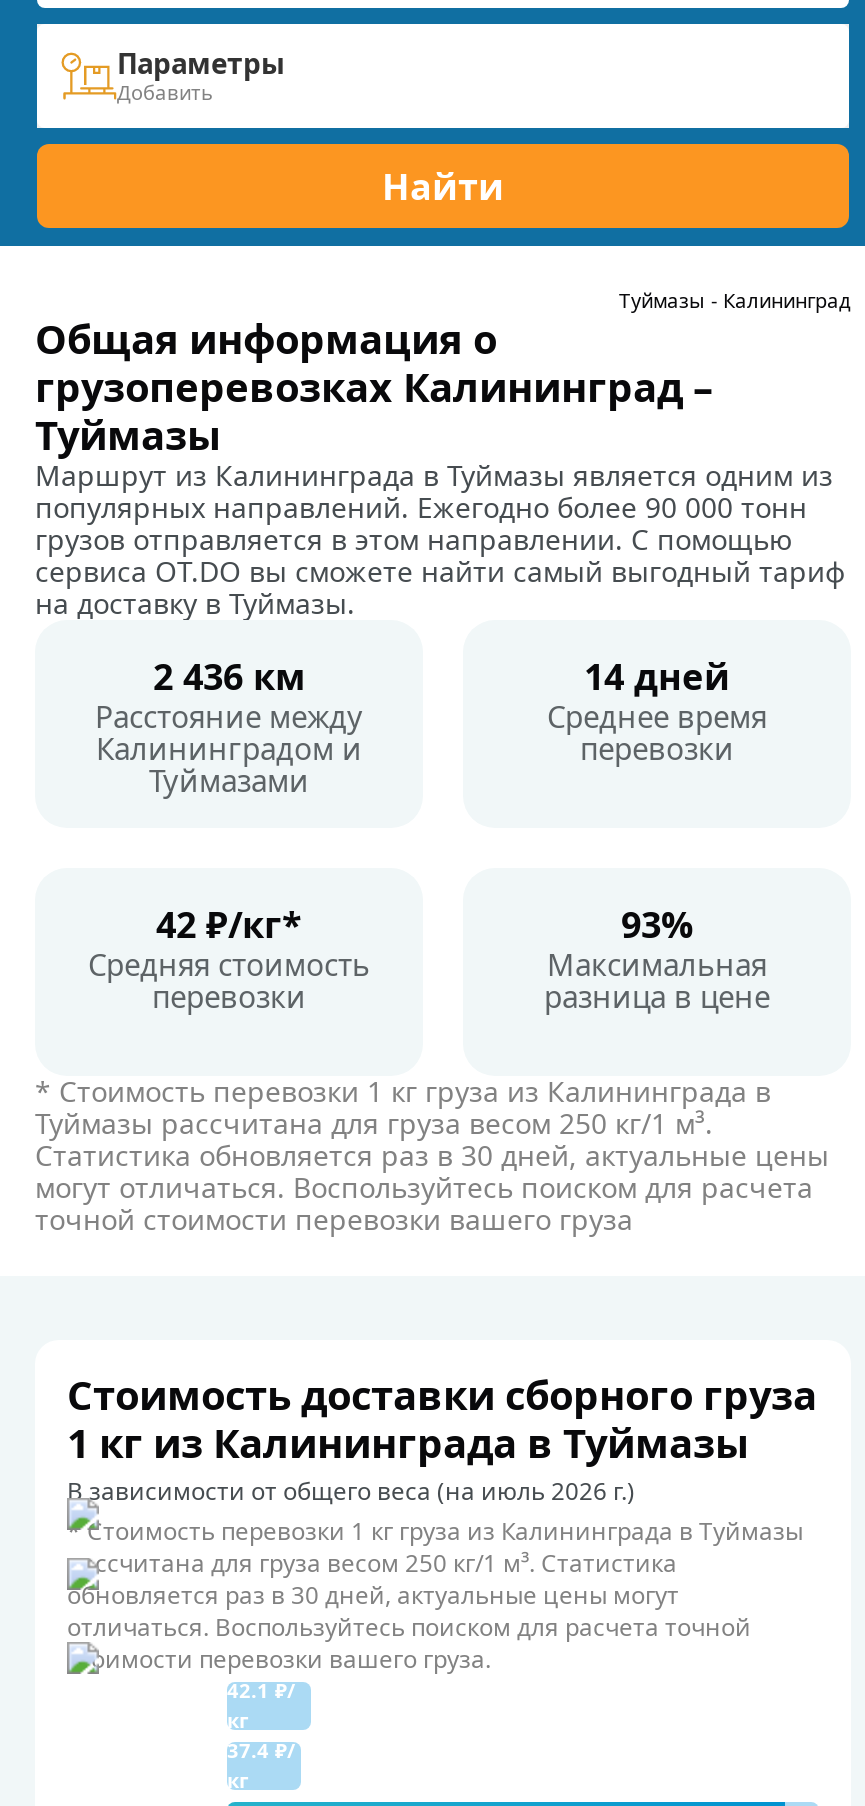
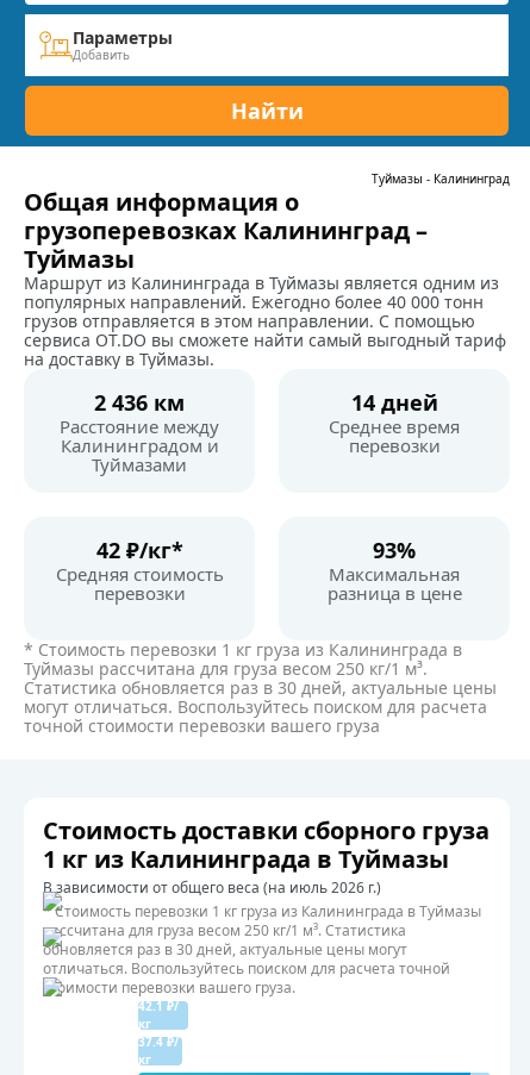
- популярных направлений. Ежегодно более 90 000 тонн
+ популярных направлений. Ежегодно более 40 000 тонн
